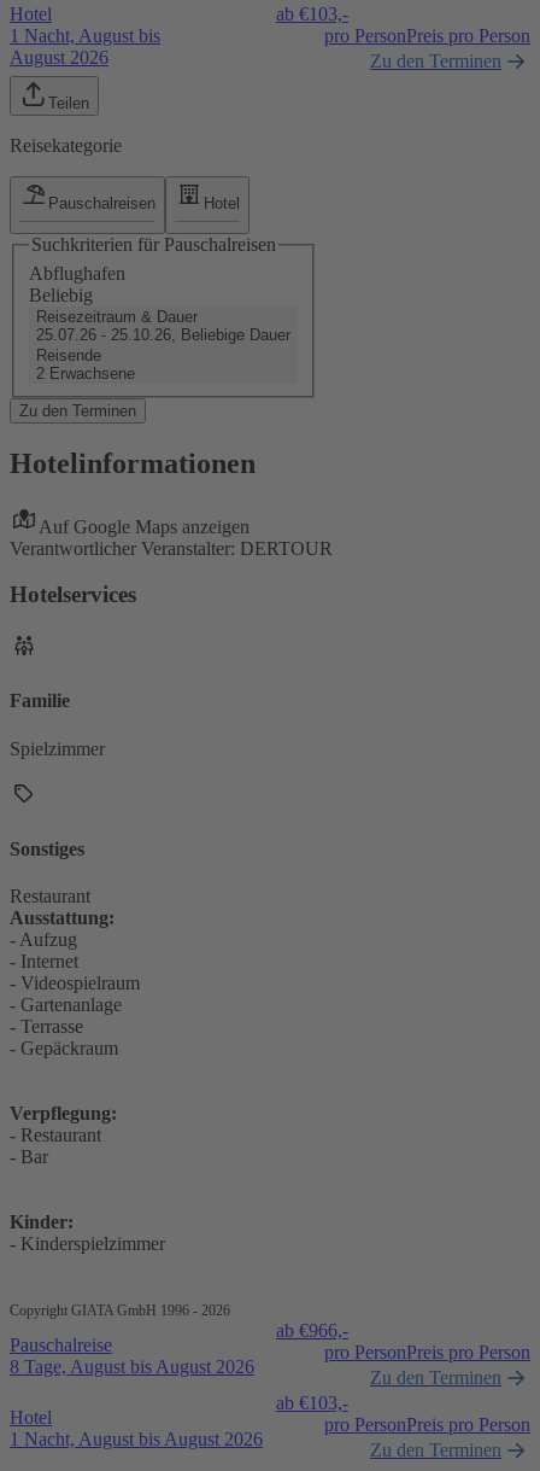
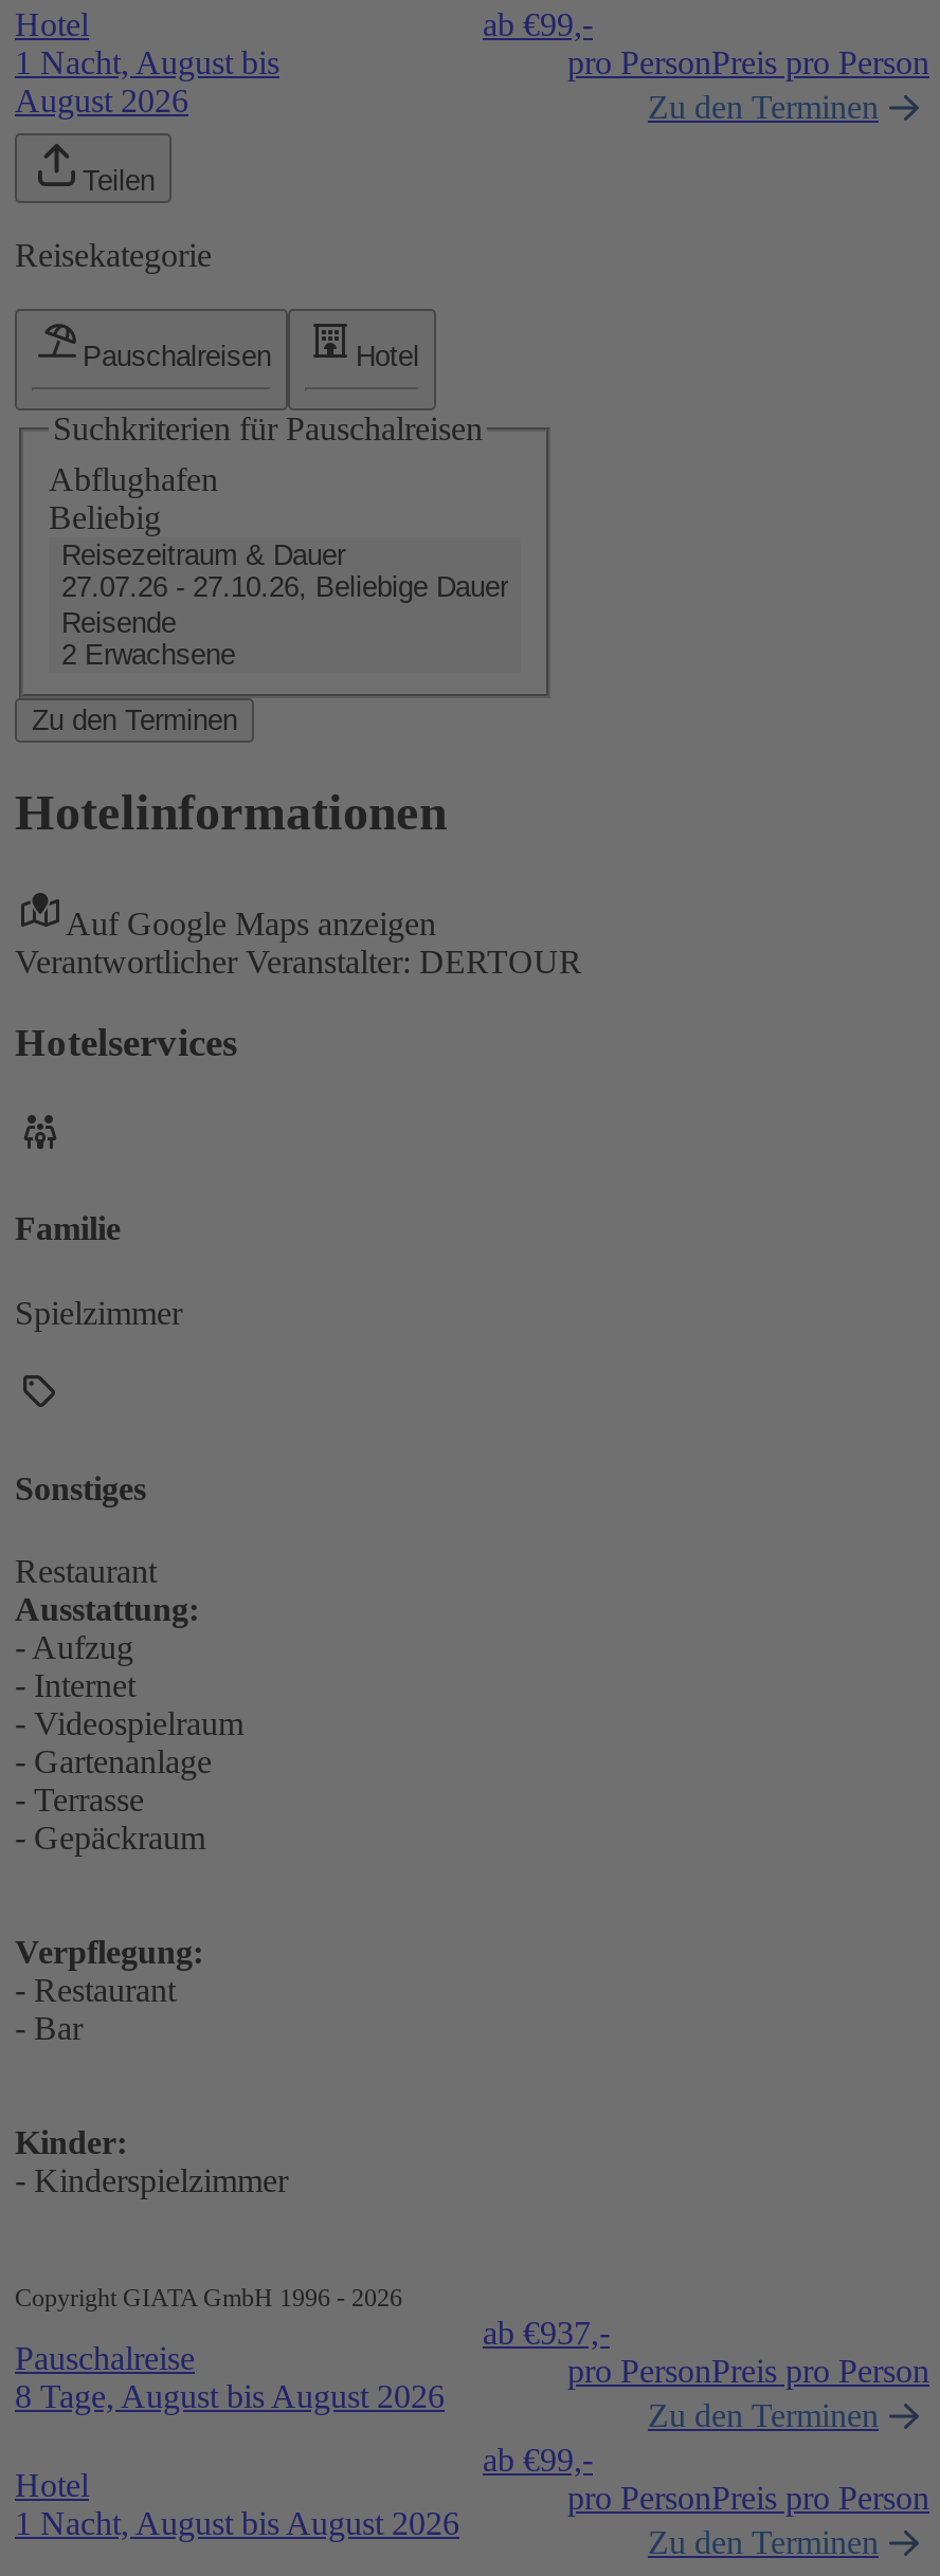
- ab €103,-
+ ab €99,-

- 25.07.26 - 25.10.26, Beliebige Dauer
+ 27.07.26 - 27.10.26, Beliebige Dauer

- ab €966,-
+ ab €937,-

- ab €103,-
+ ab €99,-
